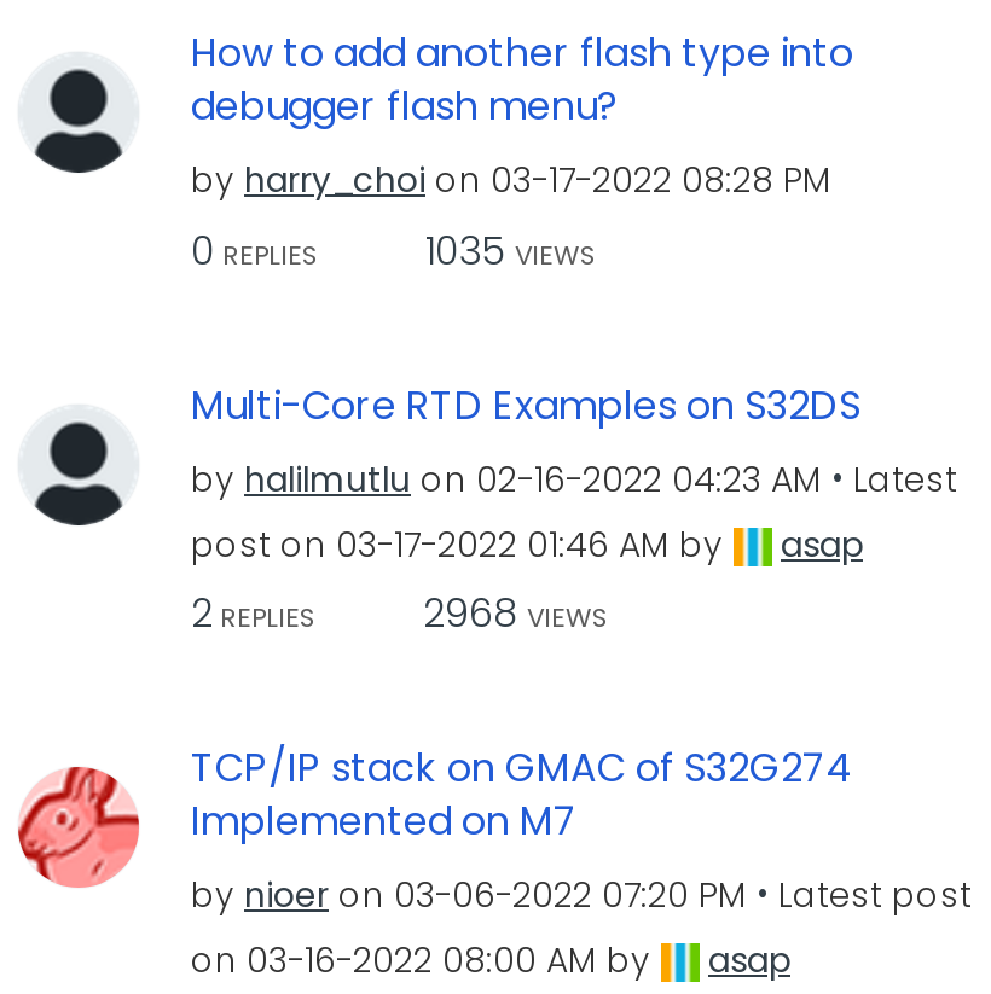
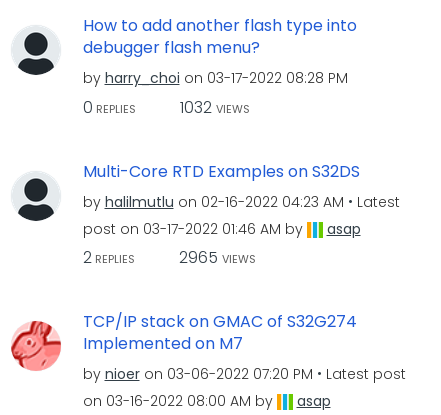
- 1035 VIEWS
+ 1032 VIEWS

- 2 REPLIES 2968 VIEWS
+ 2 REPLIES 2965 VIEWS
